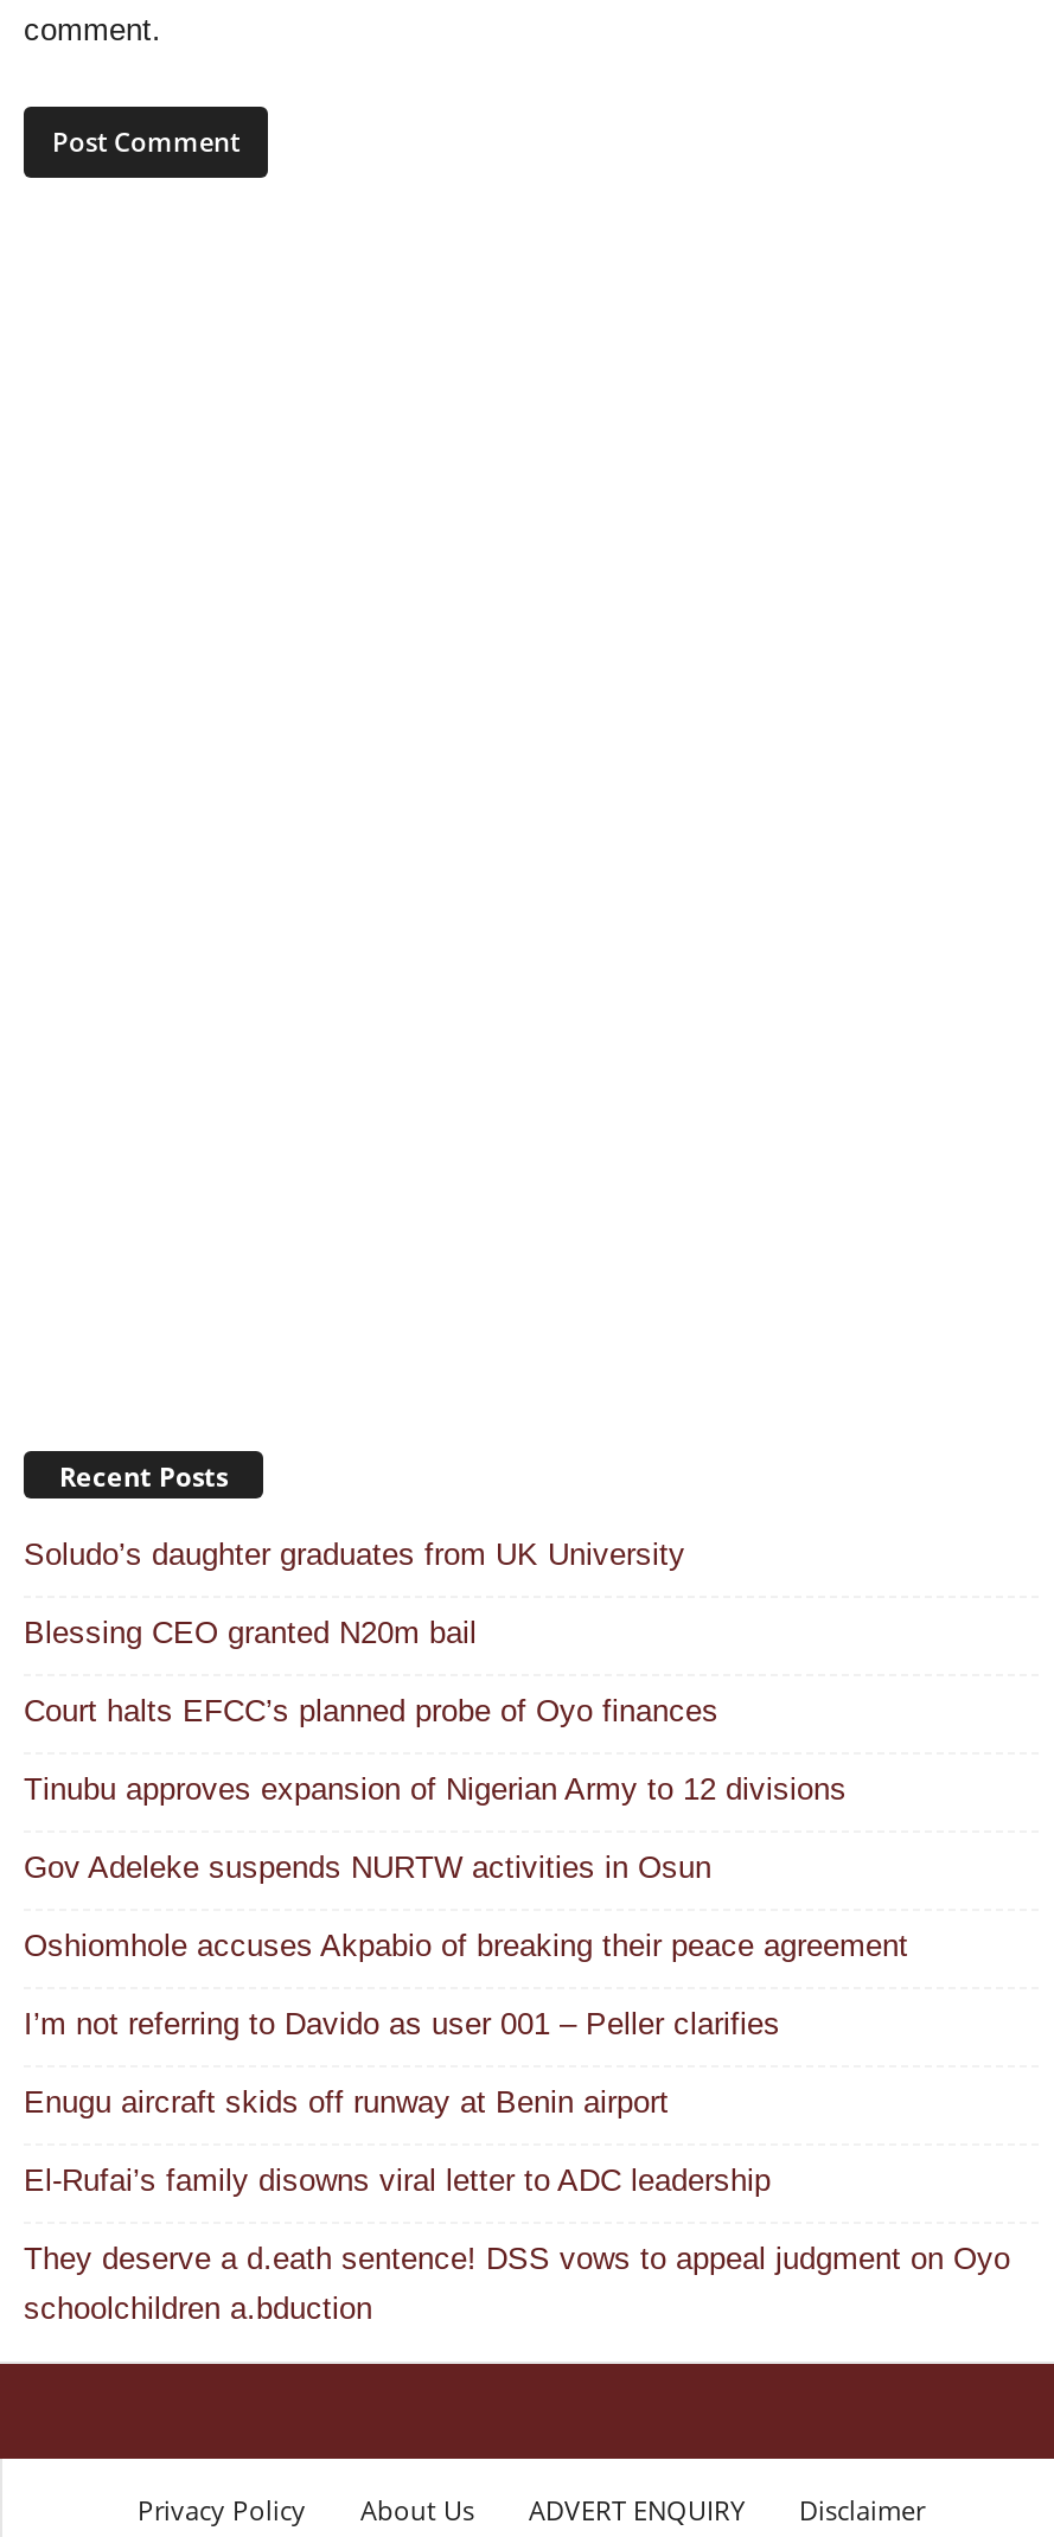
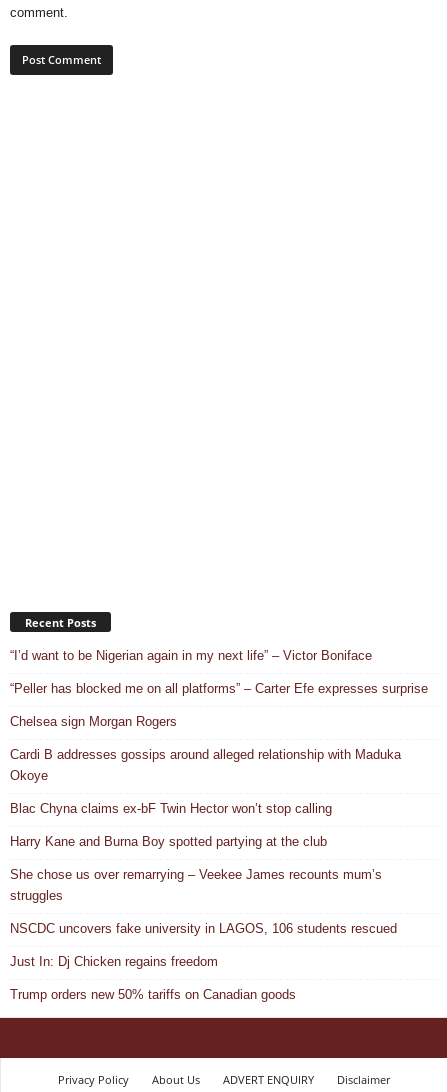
- Soludo’s daughter graduates from UK University
+ “I’d want to be Nigerian again in my next life” – Victor Boniface

- Blessing CEO granted N20m bail
+ “Peller has blocked me on all platforms” – Carter Efe expresses surprise

- Court halts EFCC’s planned probe of Oyo finances
+ Chelsea sign Morgan Rogers

- Tinubu approves expansion of Nigerian Army to 12 divisions
+ Cardi B addresses gossips around alleged relationship with Maduka
+ Okoye

- Gov Adeleke suspends NURTW activities in Osun
+ Blac Chyna claims ex-bF Twin Hector won’t stop calling

- Oshiomhole accuses Akpabio of breaking their peace agreement
+ Harry Kane and Burna Boy spotted partying at the club

- I’m not referring to Davido as user 001 – Peller clarifies
+ She chose us over remarrying – Veekee James recounts mum’s
+ struggles

- Enugu aircraft skids off runway at Benin airport
+ NSCDC uncovers fake university in LAGOS, 106 students rescued

- El-Rufai’s family disowns viral letter to ADC leadership
+ Just In: Dj Chicken regains freedom

- They deserve a d.eath sentence! DSS vows to appeal judgment on Oyo
- schoolchildren a.bduction
+ Trump orders new 50% tariffs on Canadian goods
